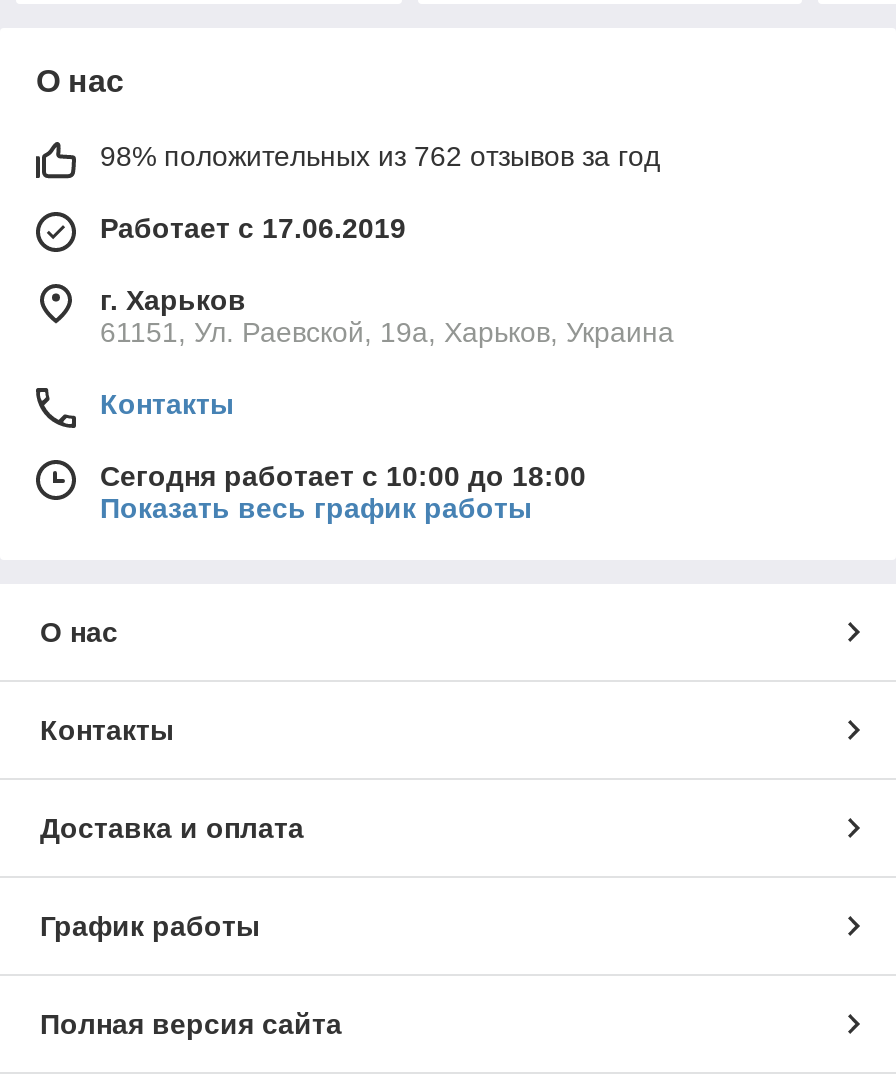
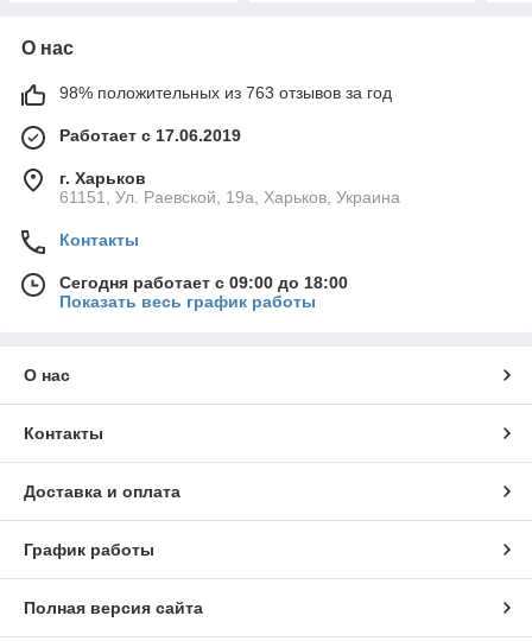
- 98% положительных из 762 отзывов за год
+ 98% положительных из 763 отзывов за год

- Сегодня работает с 10:00 до 18:00
+ Сегодня работает с 09:00 до 18:00
